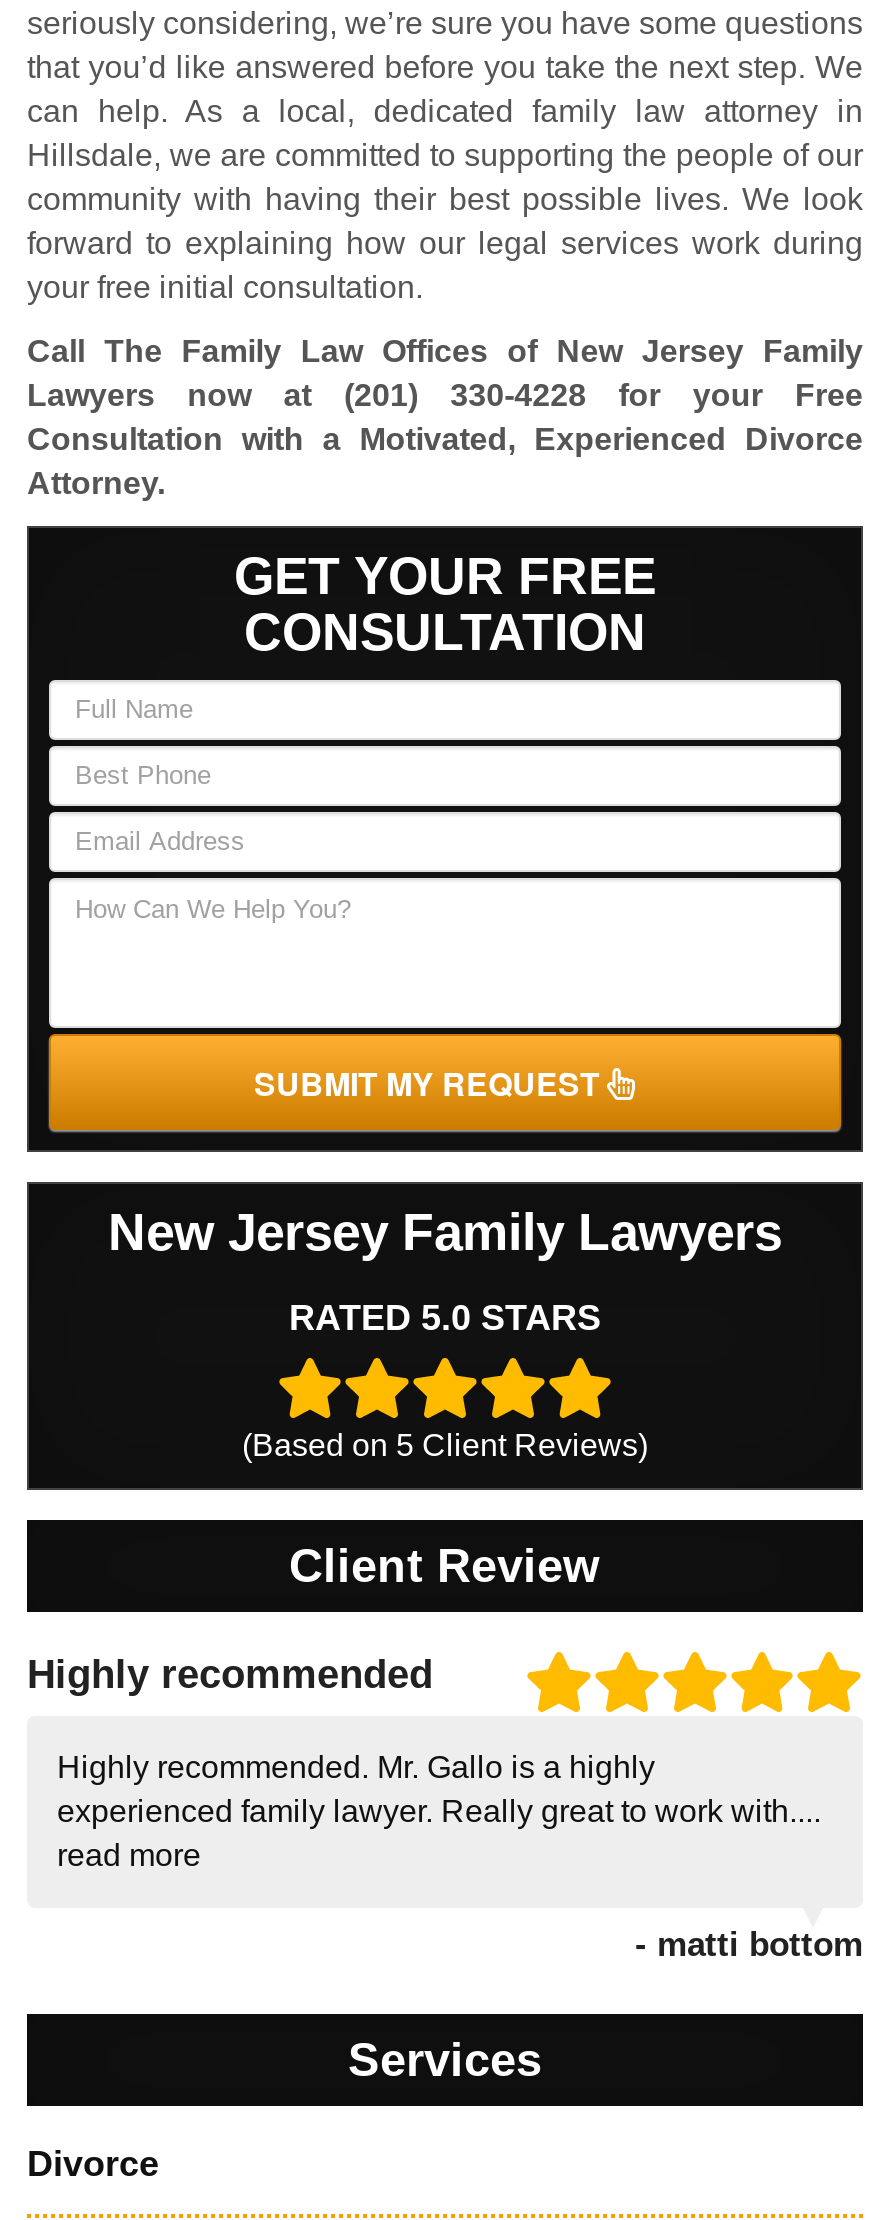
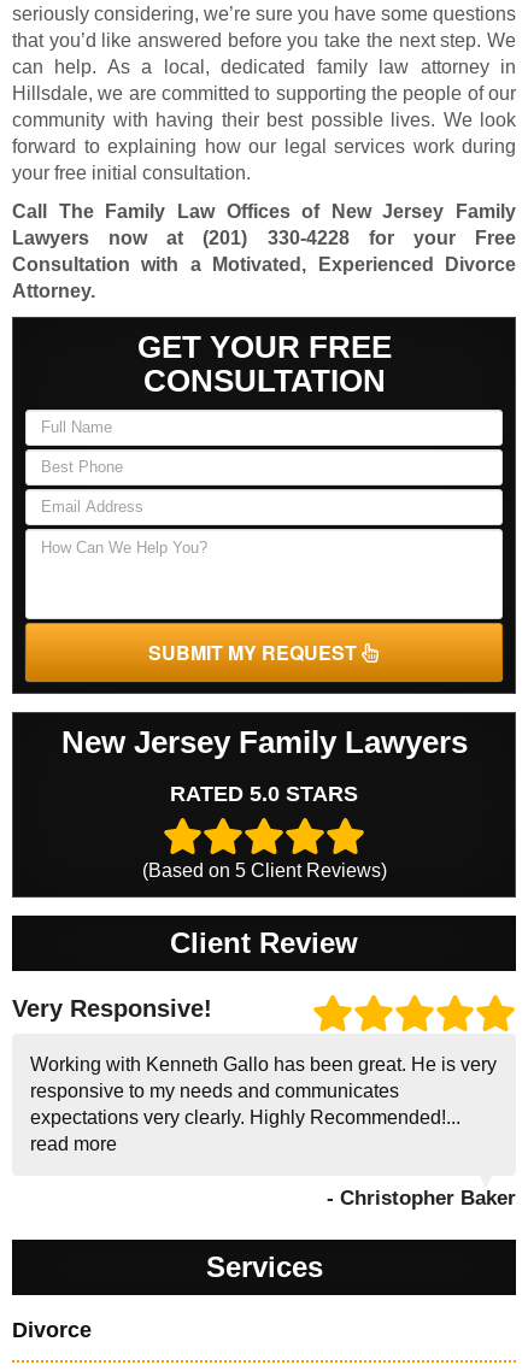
- Highly recommended
+ Very Responsive!

- Highly recommended. Mr. Gallo is a highly
- experienced family lawyer. Really great to work with....
+ Working with Kenneth Gallo has been great. He is very
+ responsive to my needs and communicates
+ expectations very clearly. Highly Recommended!...

- - matti bottom
+ - Christopher Baker
